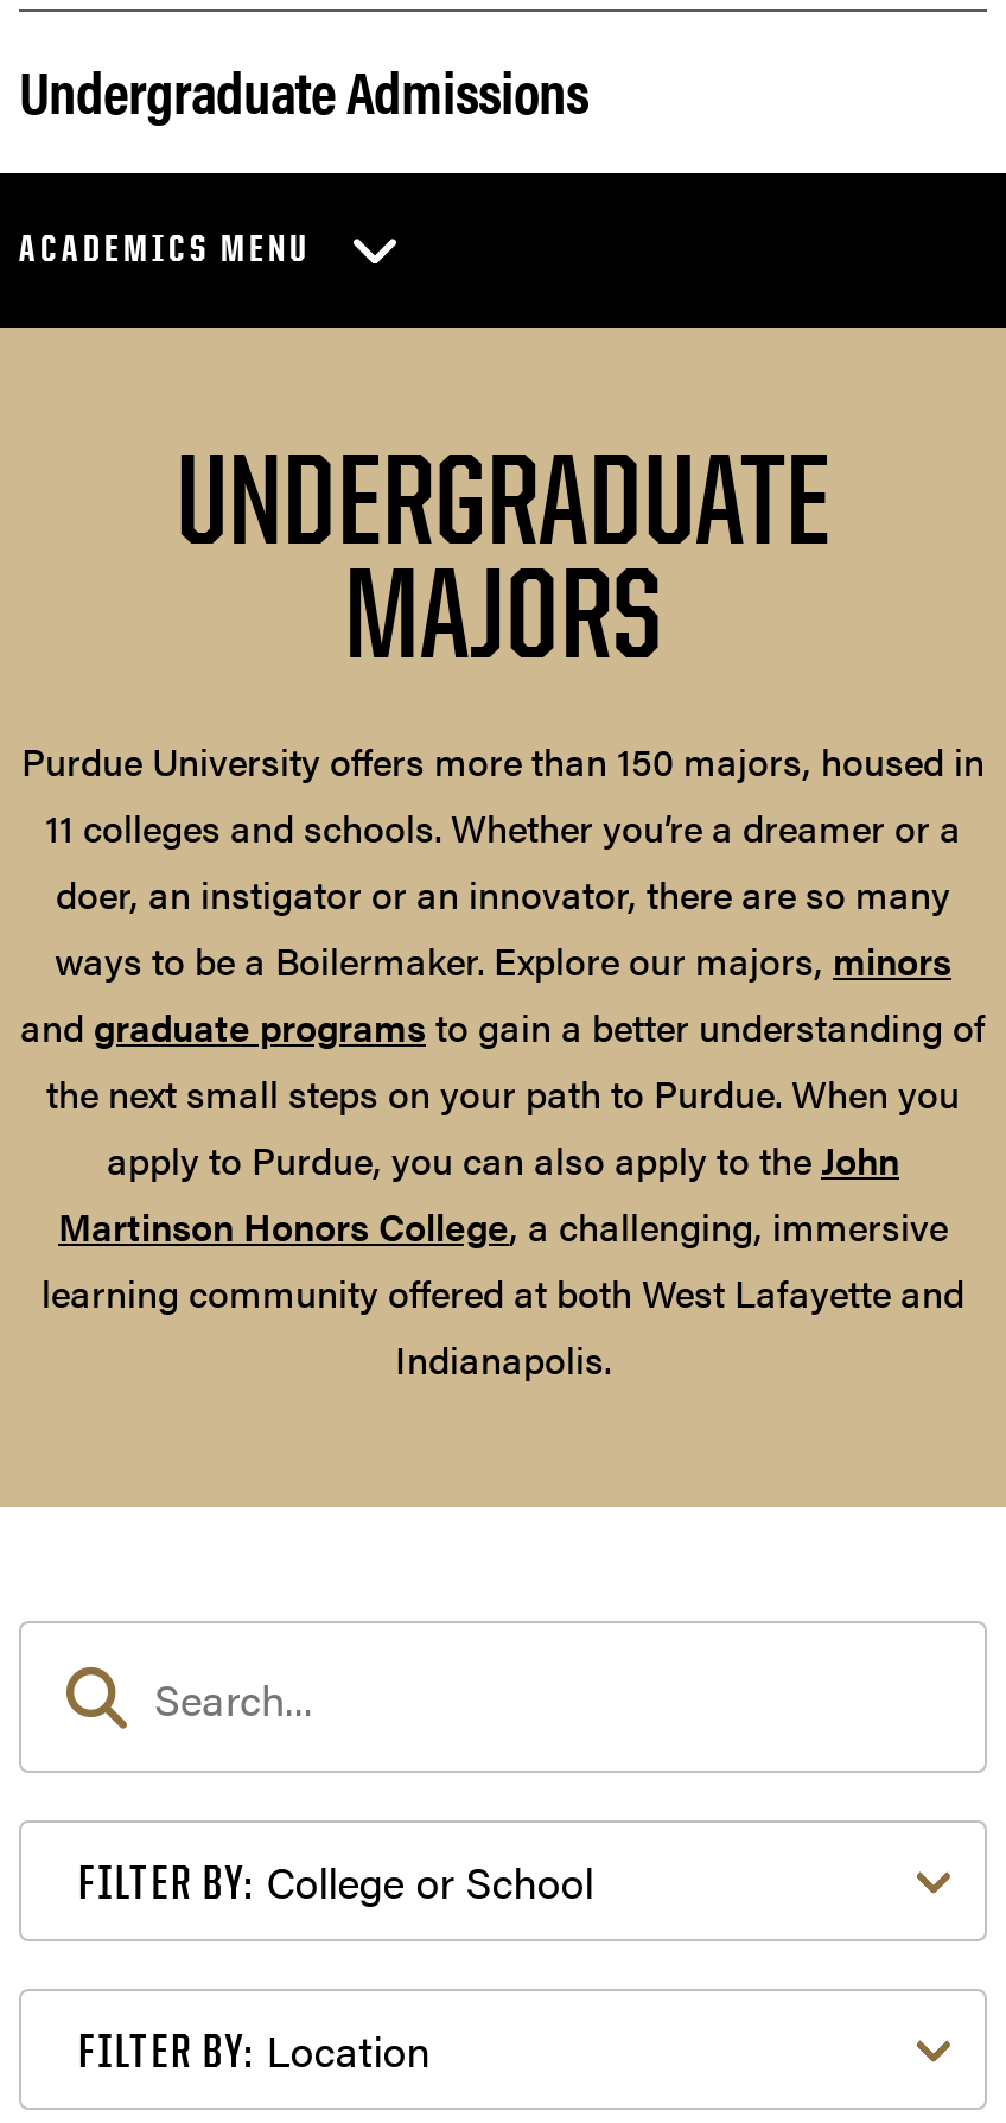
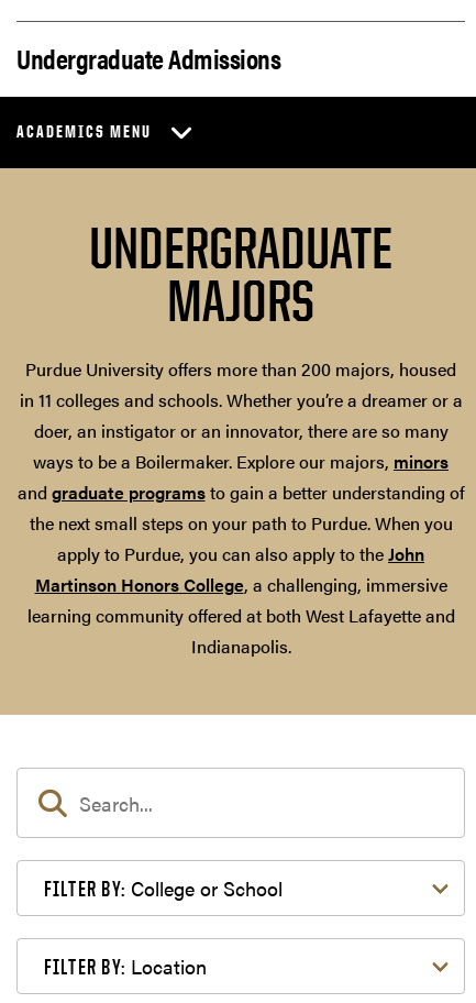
- Purdue University offers more than 150 majors, housed in
- 11 colleges and schools. Whether you’re a dreamer or a
+ Purdue University offers more than 200 majors, housed
+ in 11 colleges and schools. Whether you’re a dreamer or a
